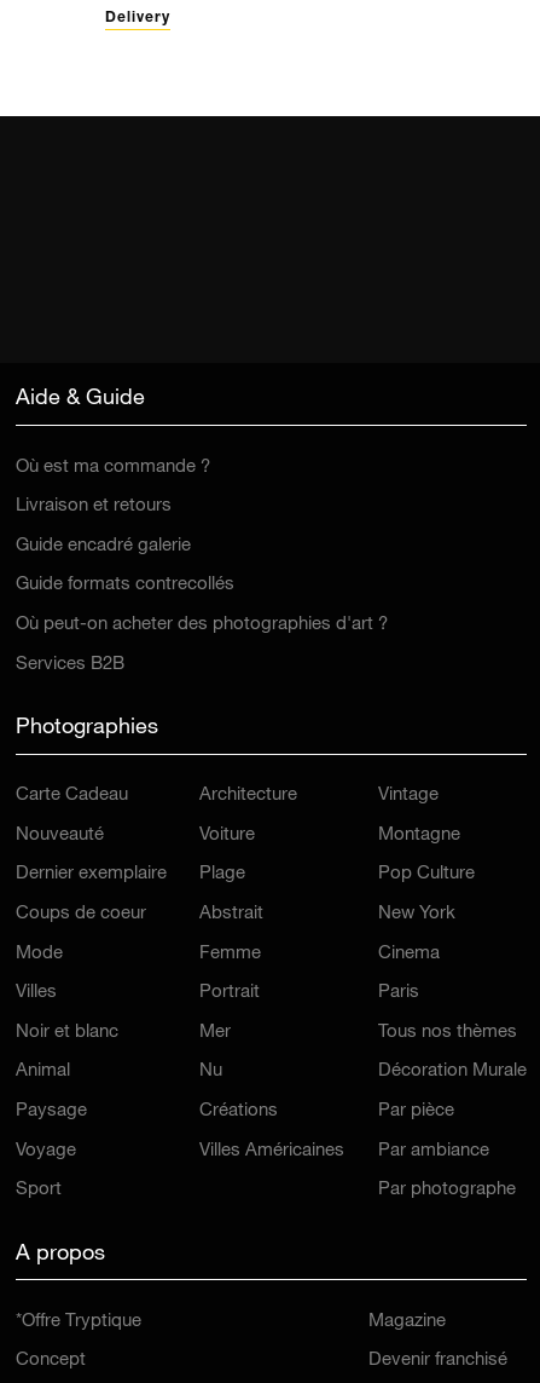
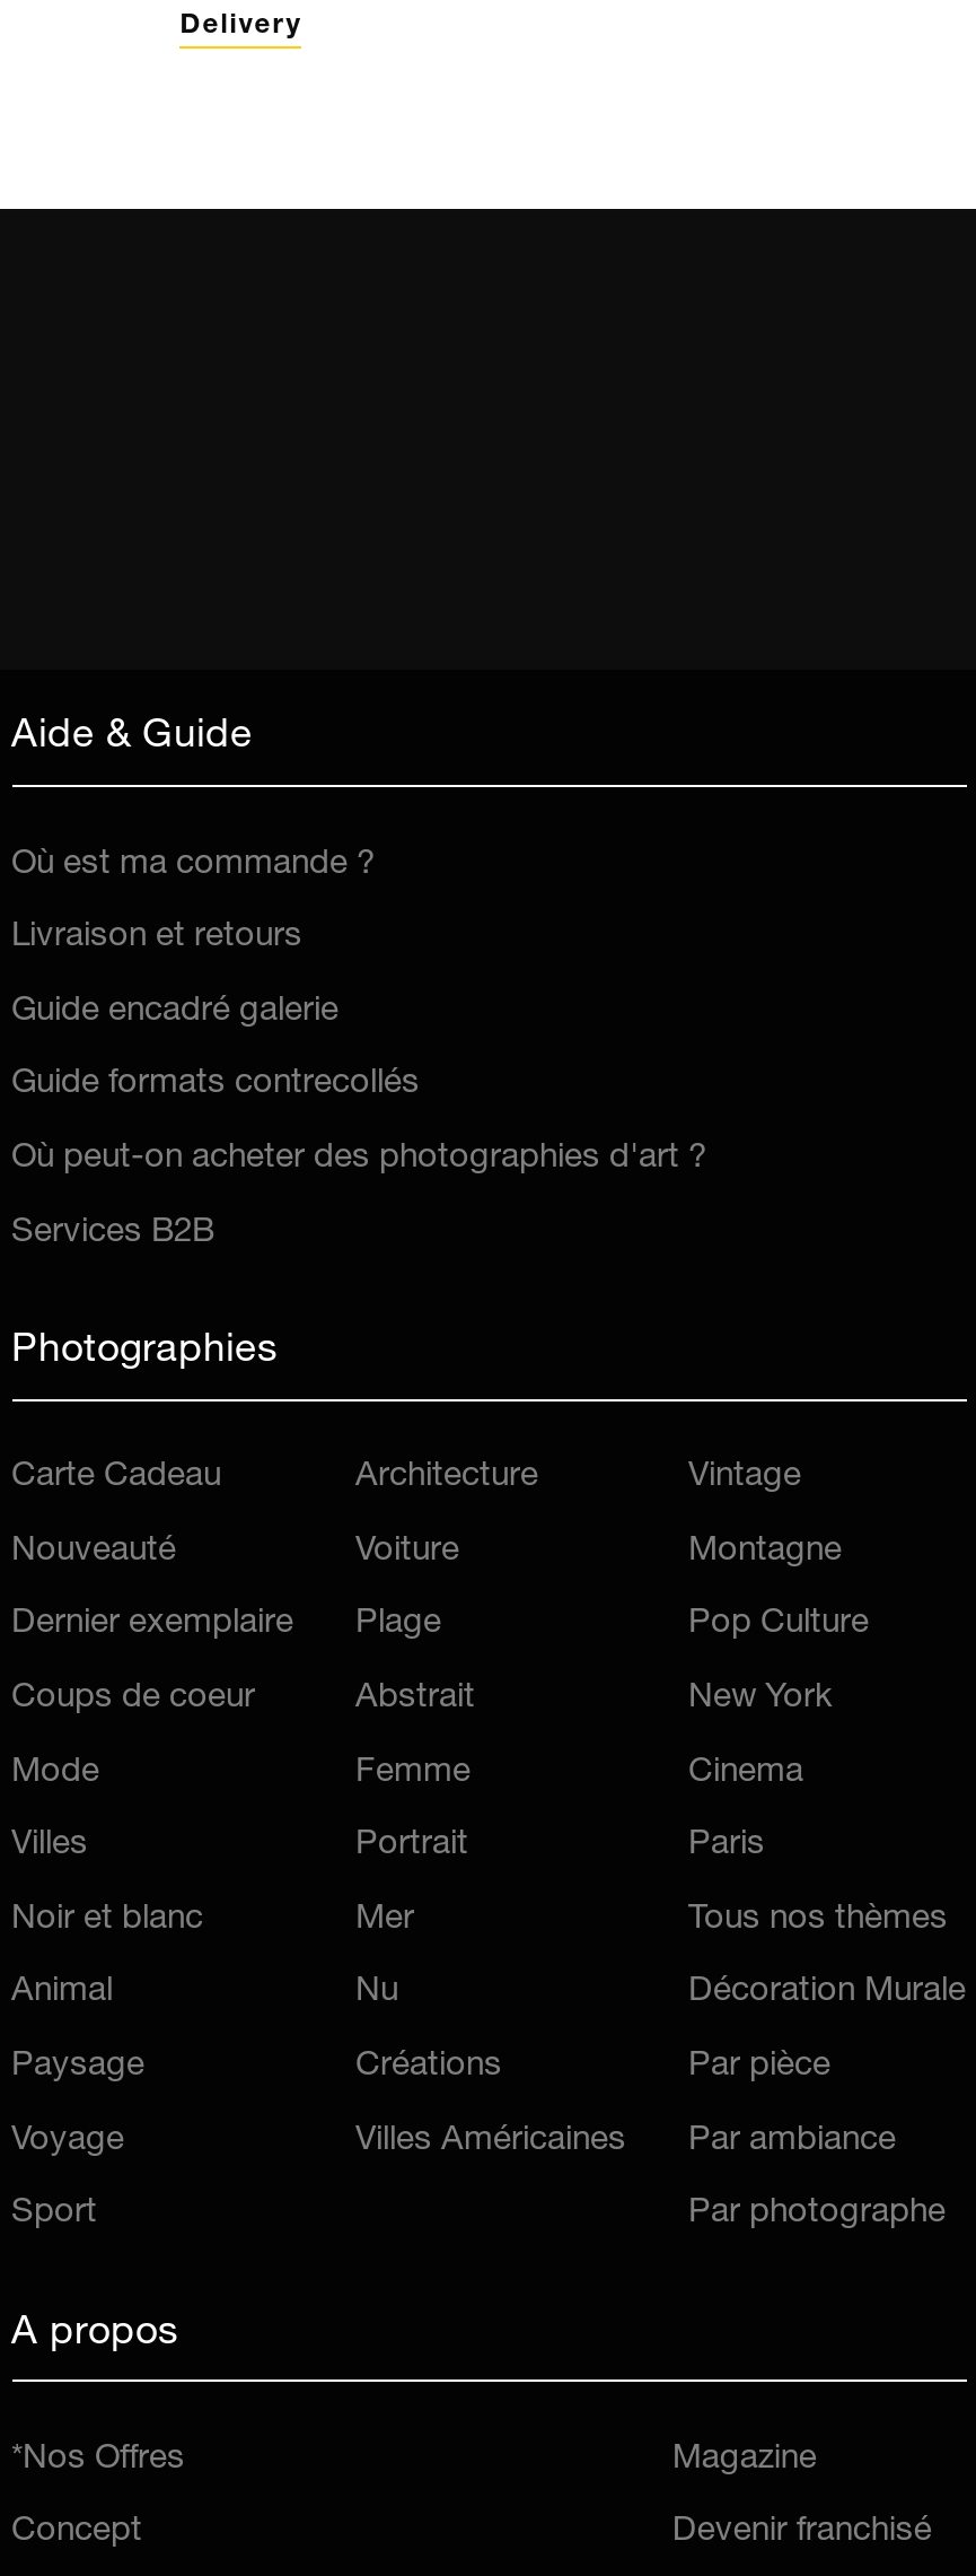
- *Offre Tryptique
+ *Nos Offres
